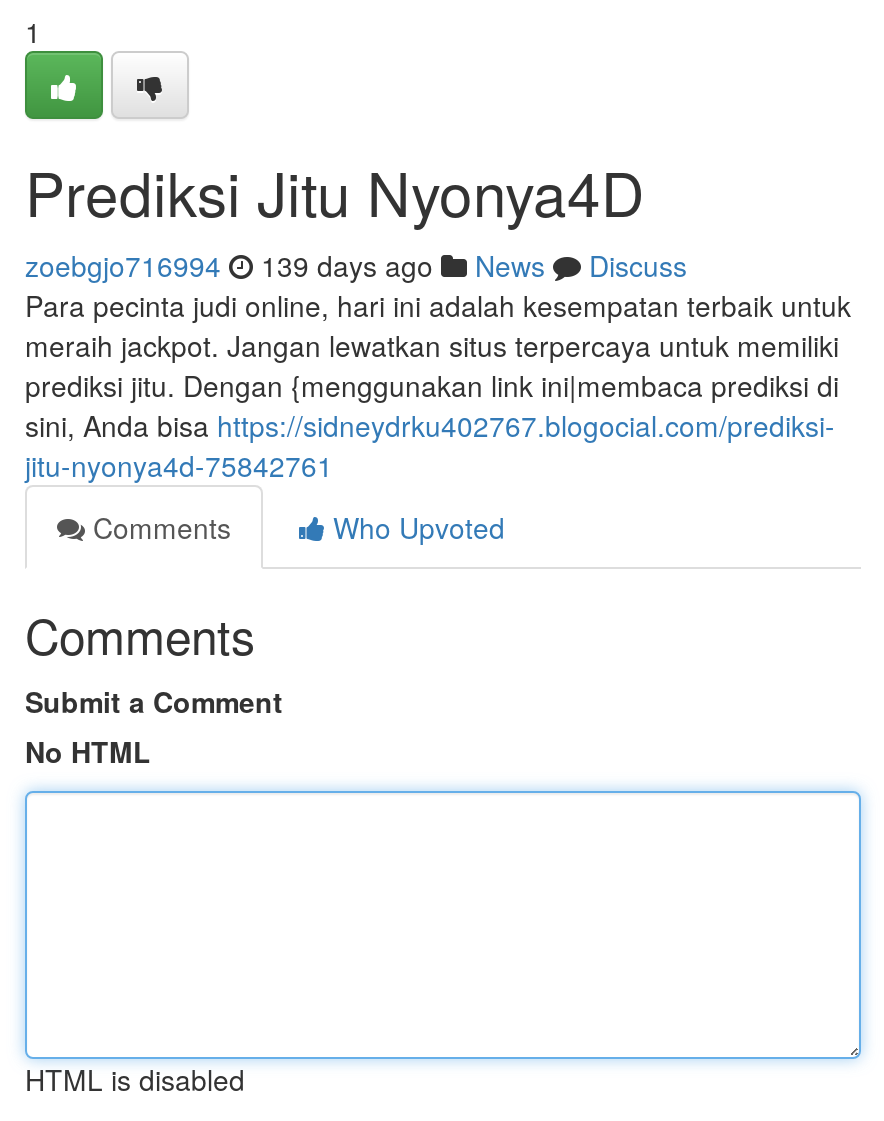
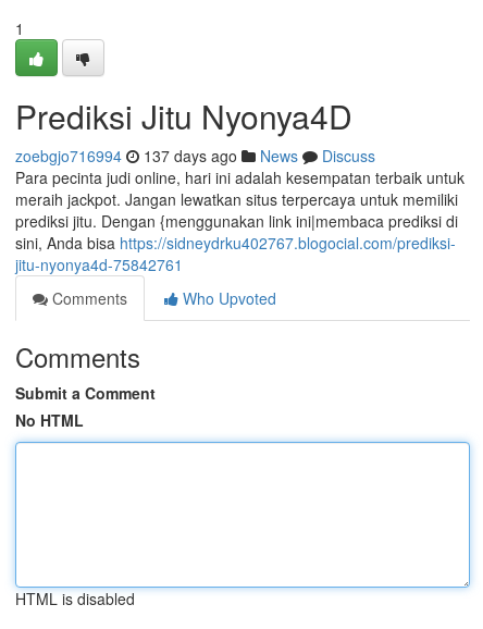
- zoebgjo716994 139 days ago News Discuss
+ zoebgjo716994 137 days ago News Discuss
